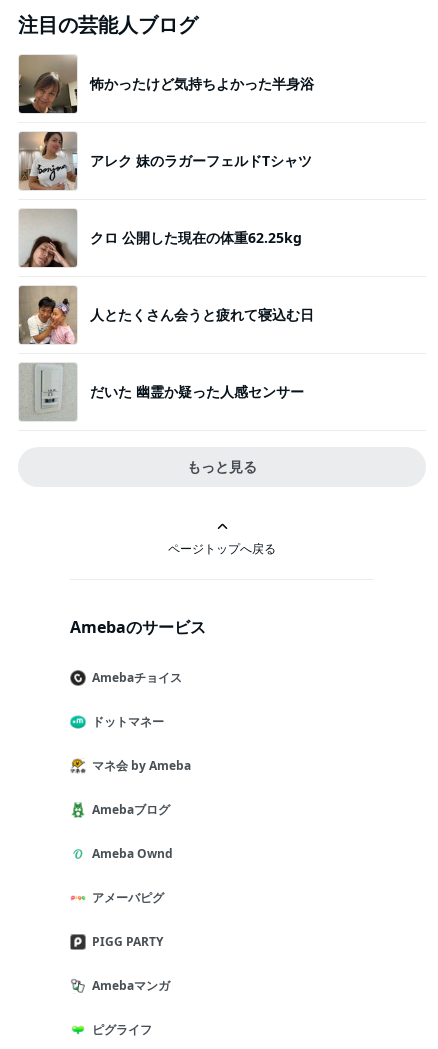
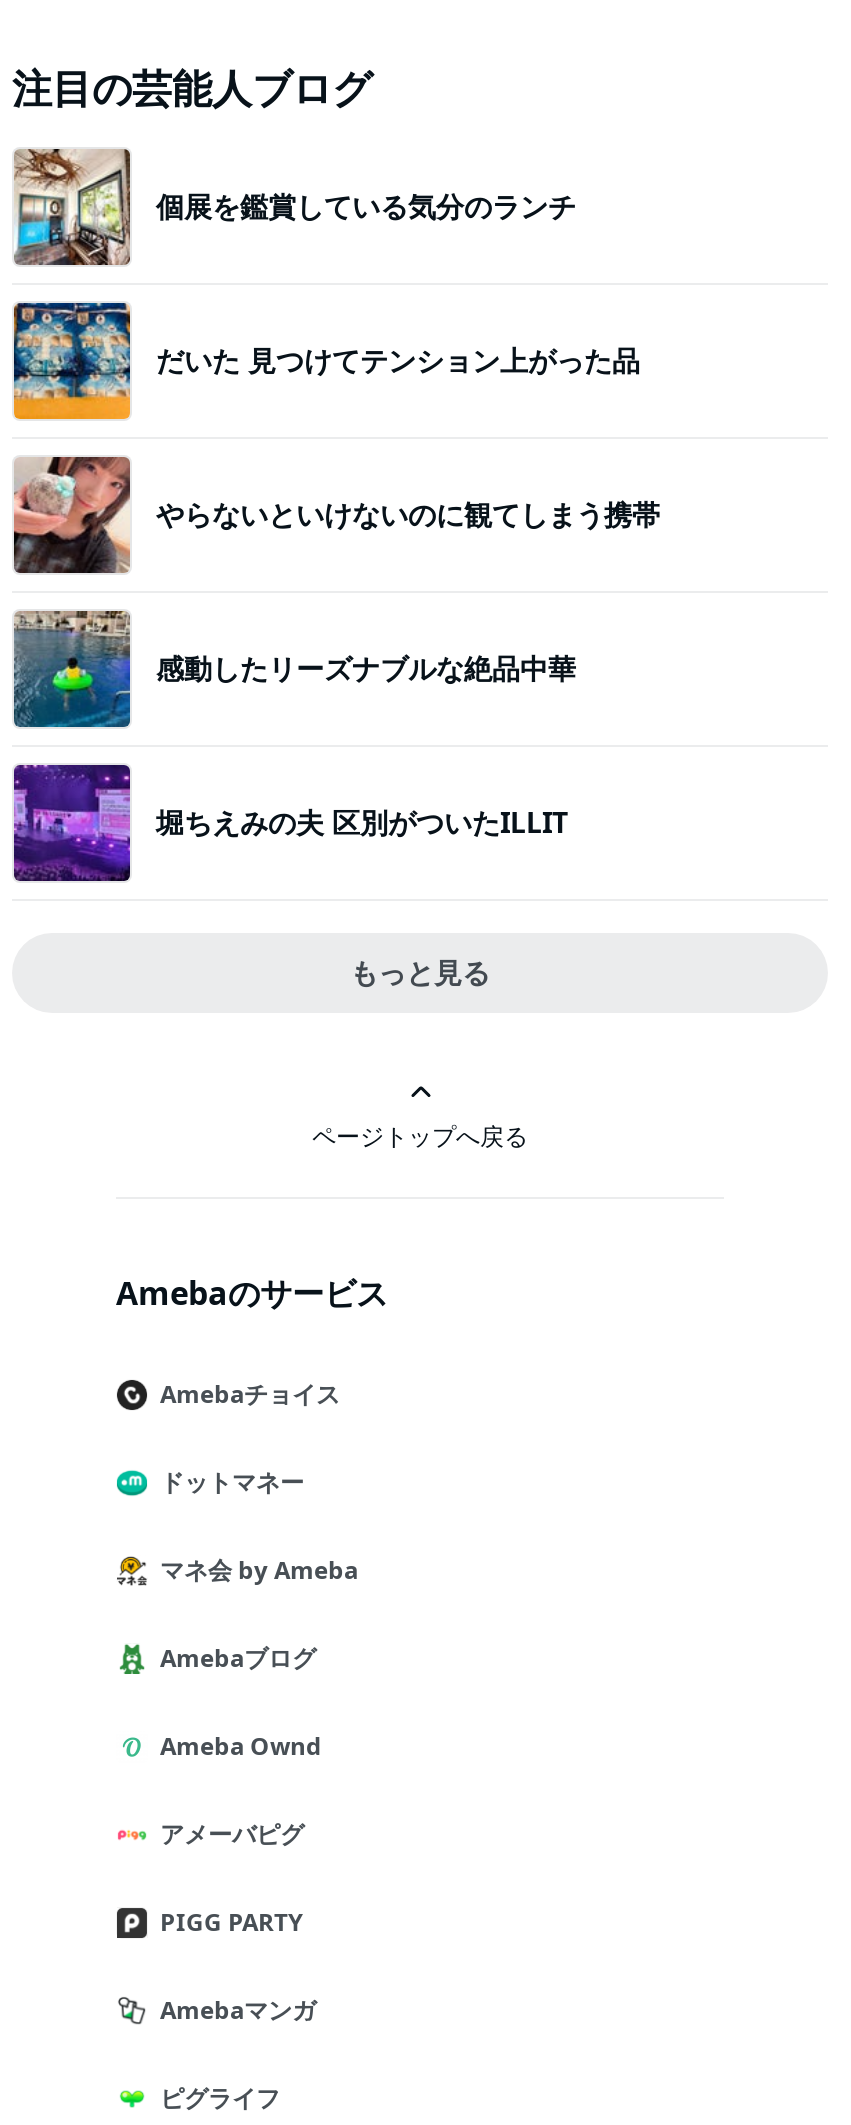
- [image]
- 怖かったけど気持ちよかった半身浴
+ [image]
+ 個展を鑑賞している気分のランチ

- [image]
- アレク 妹のラガーフェルドTシャツ
+ [image]
+ だいた 見つけてテンション上がった品

- [image]
- クロ 公開した現在の体重62.25kg
+ [image]
+ やらないといけないのに観てしまう携帯

- [image]
- 人とたくさん会うと疲れて寝込む日
+ [image]
+ 感動したリーズナブルな絶品中華

- [image]
- だいた 幽霊か疑った人感センサー
+ [image]
+ 堀ちえみの夫 区別がついたILLIT
